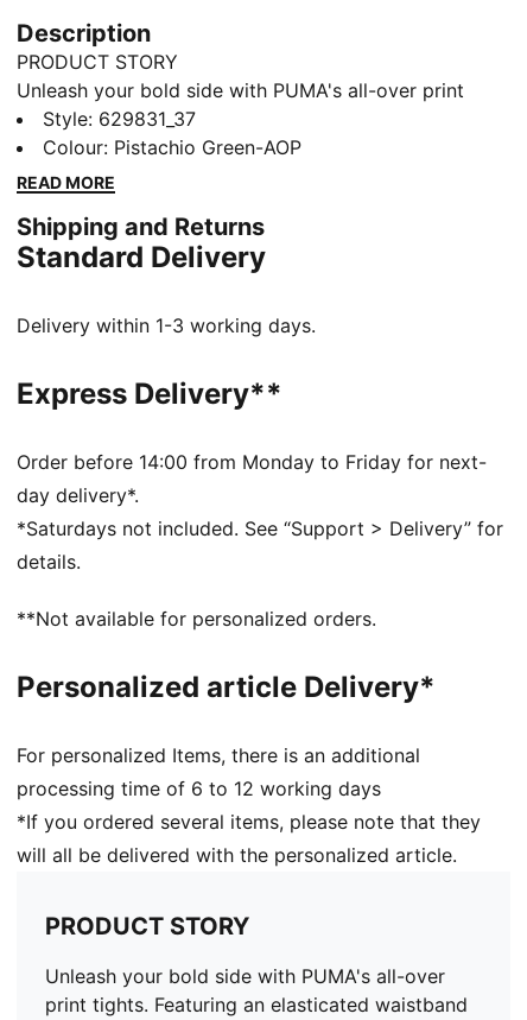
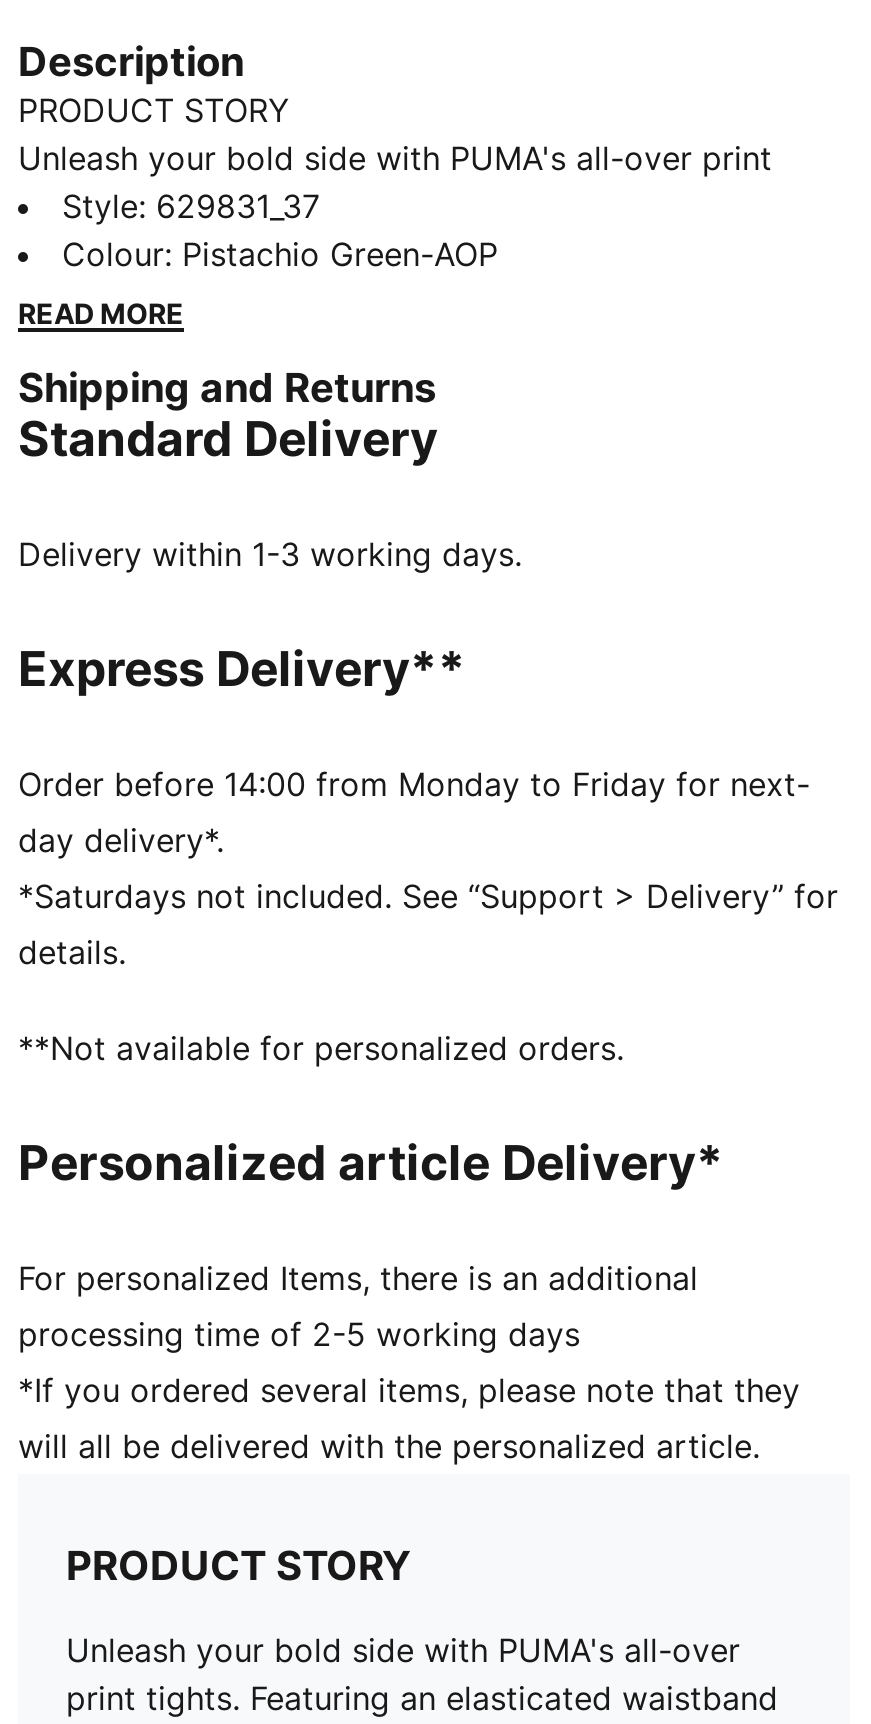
- processing time of 6 to 12 working days
+ processing time of 2-5 working days
